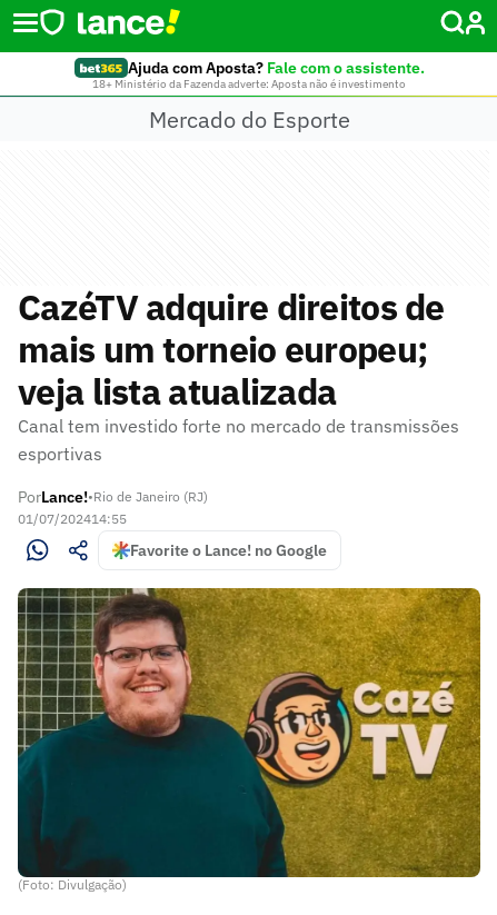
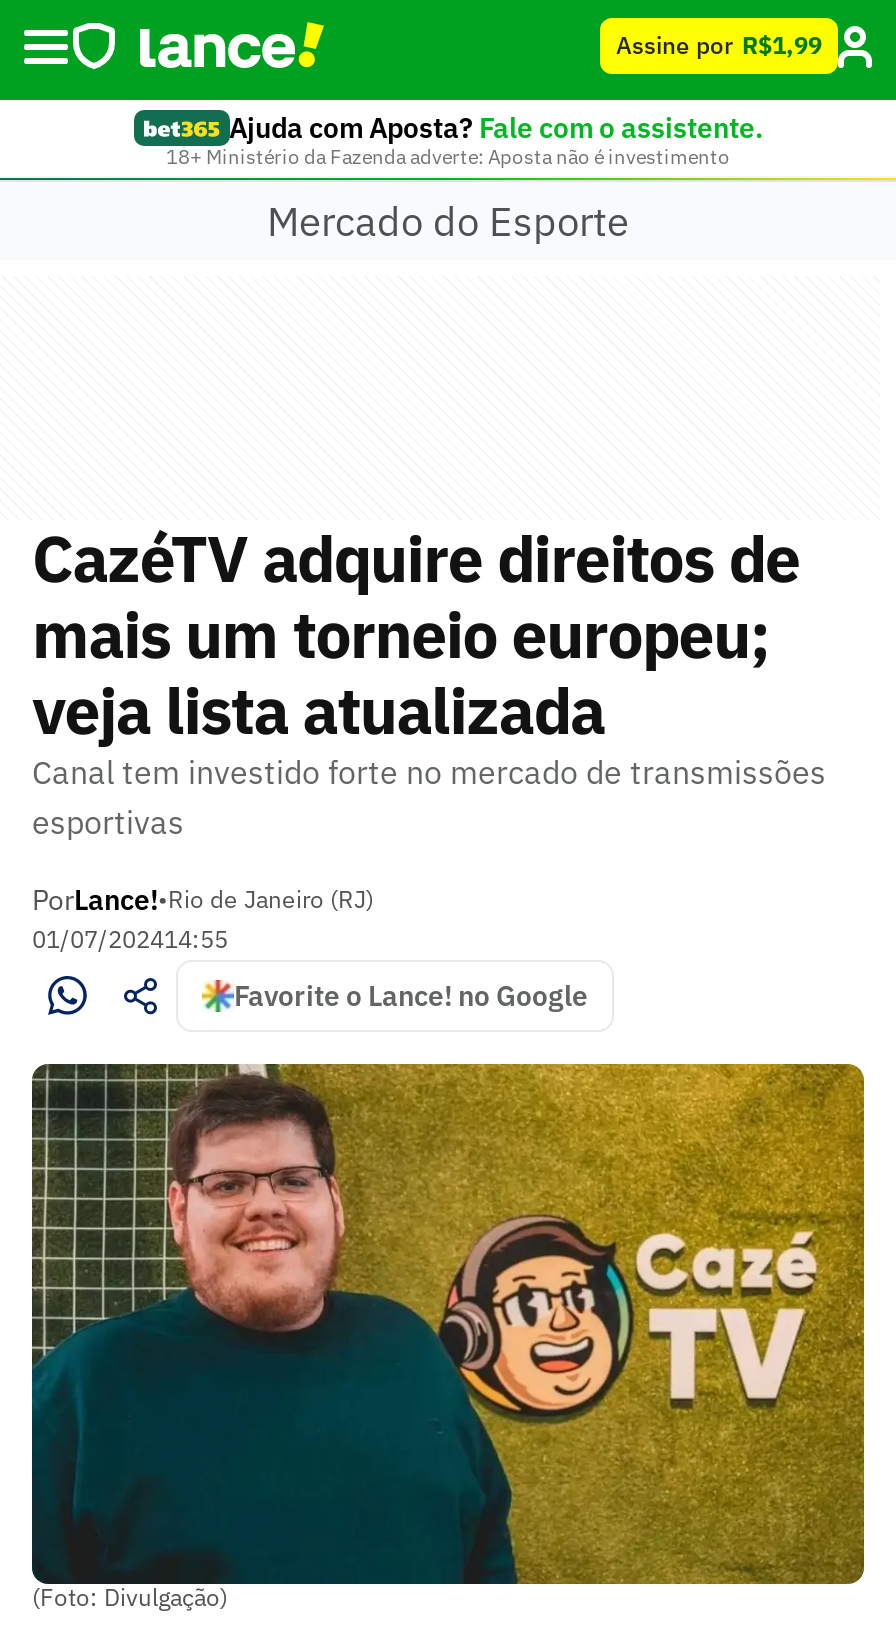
+ Assine por R$1,99
